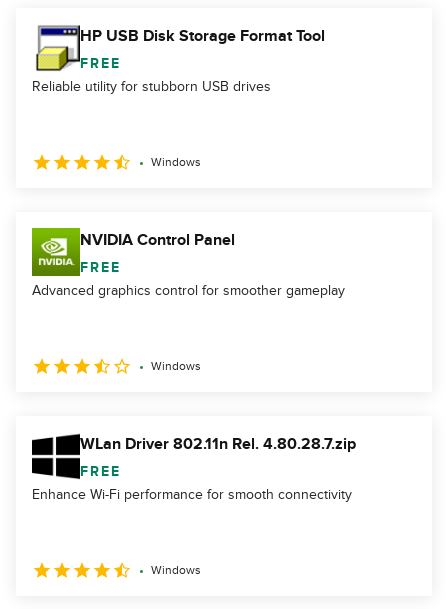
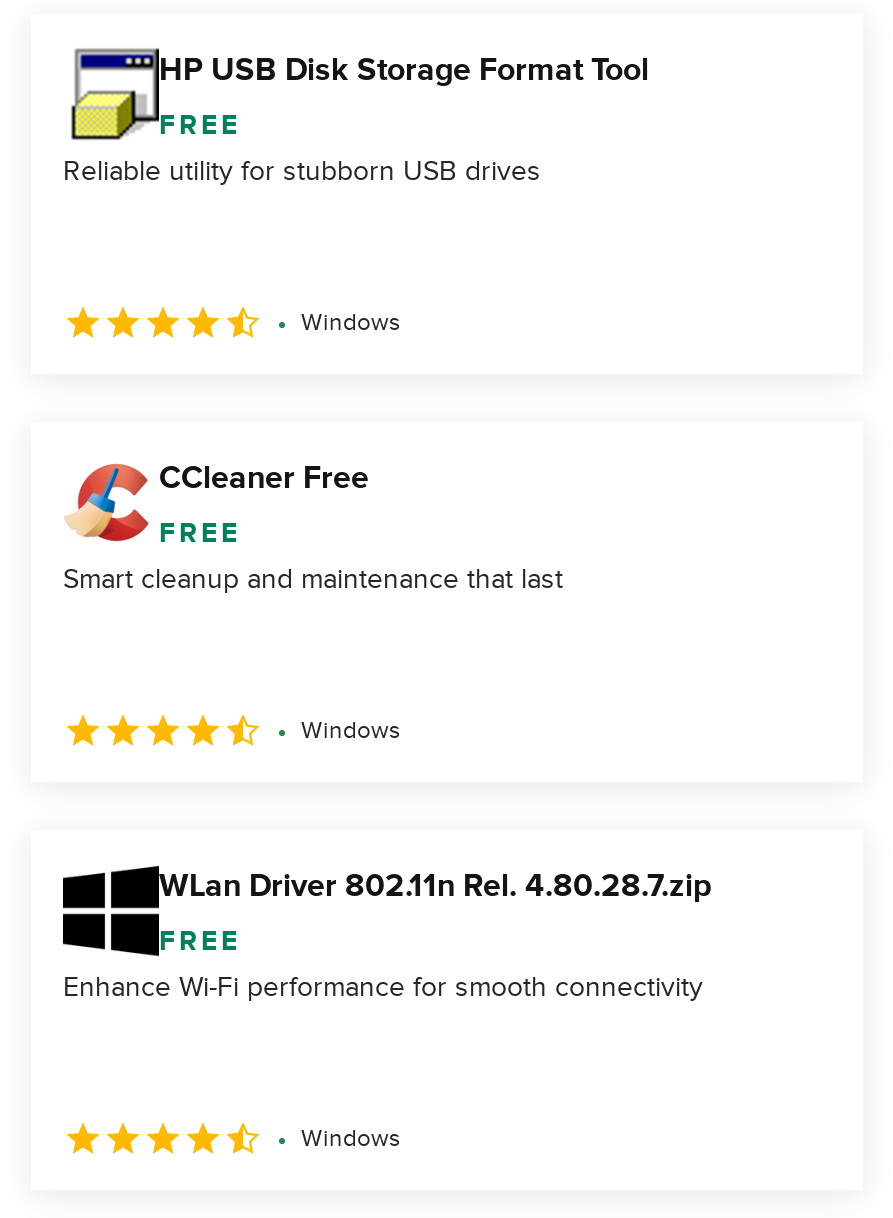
- [image]
- NVIDIA Control Panel
+ [image]
+ CCleaner Free

- Advanced graphics control for smoother gameplay
+ Smart cleanup and maintenance that last
